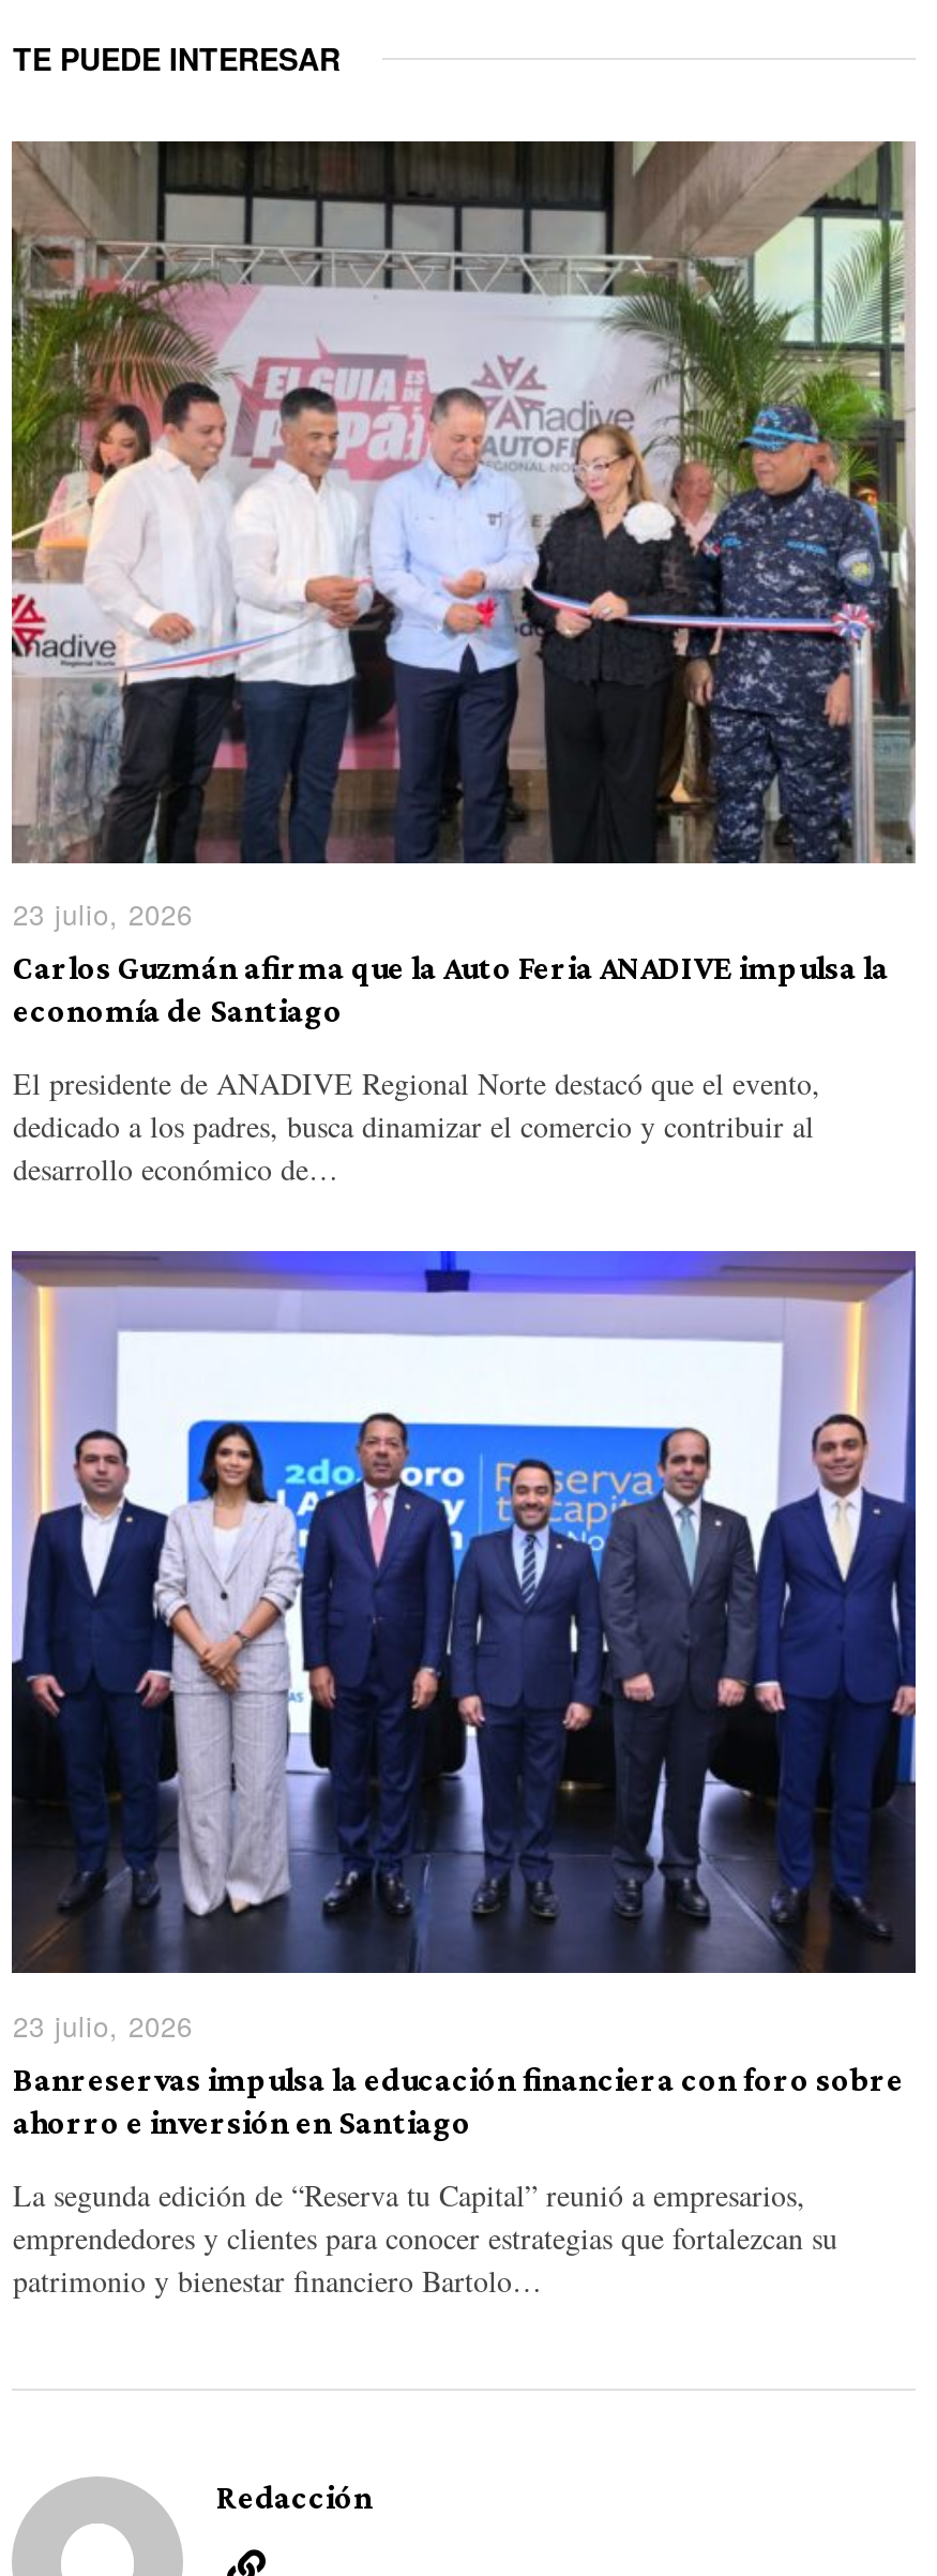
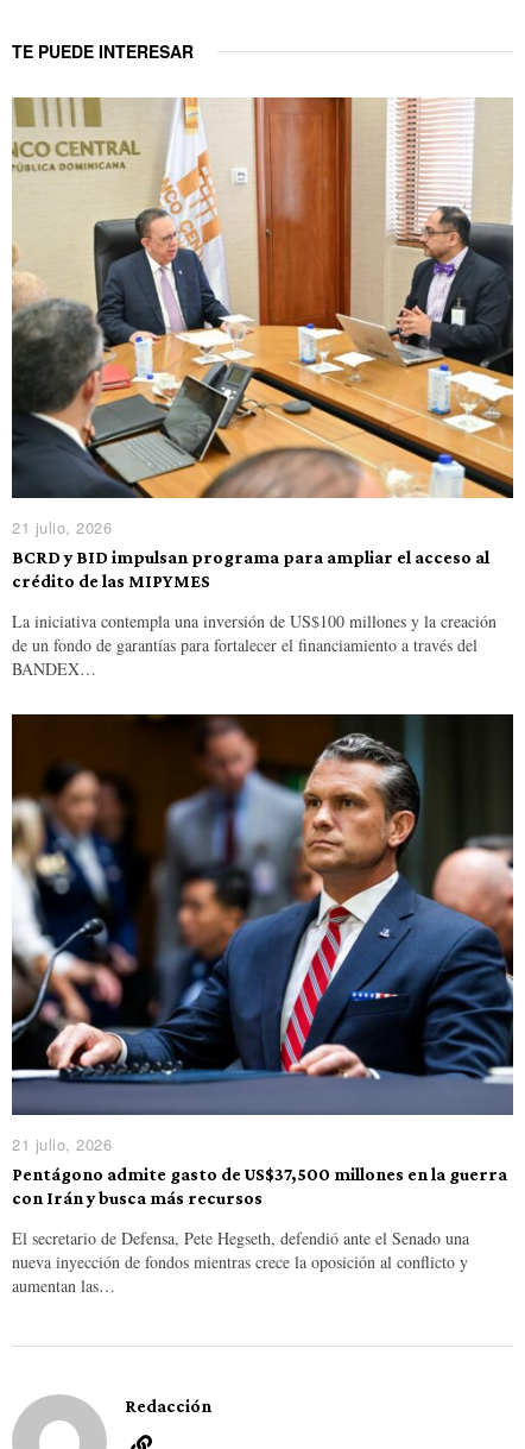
- [image]
- 23 julio, 2026
- Carlos Guzmán afirma que la Auto Feria ANADIVE impulsa la
- economía de Santiago
+ [image]
+ 21 julio, 2026
+ BCRD y BID impulsan programa para ampliar el acceso al
+ crédito de las MIPYMES

- El presidente de ANADIVE Regional Norte destacó que el evento,
- dedicado a los padres, busca dinamizar el comercio y contribuir al
- desarrollo económico de…
+ La iniciativa contempla una inversión de US$100 millones y la creación
+ de un fondo de garantías para fortalecer el financiamiento a través del
+ BANDEX…

- [image]
- 23 julio, 2026
- Banreservas impulsa la educación financiera con foro sobre
- ahorro e inversión en Santiago
+ [image]
+ 21 julio, 2026
+ Pentágono admite gasto de US$37,500 millones en la guerra
+ con Irán y busca más recursos

- La segunda edición de “Reserva tu Capital” reunió a empresarios,
- emprendedores y clientes para conocer estrategias que fortalezcan su
- patrimonio y bienestar financiero Bartolo…
+ El secretario de Defensa, Pete Hegseth, defendió ante el Senado una
+ nueva inyección de fondos mientras crece la oposición al conflicto y
+ aumentan las…
